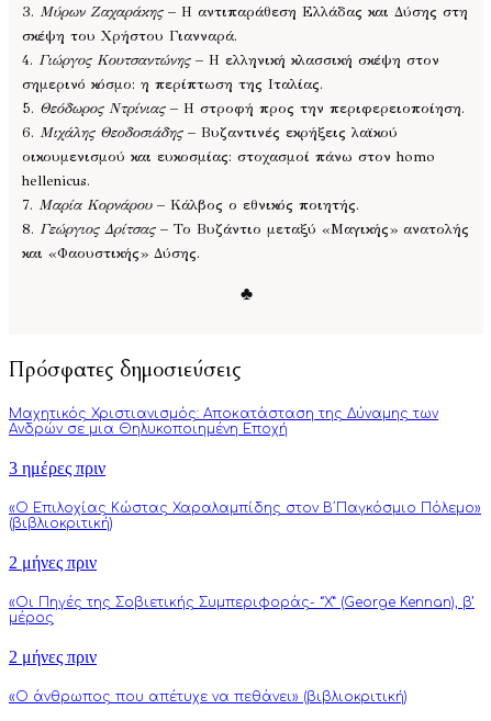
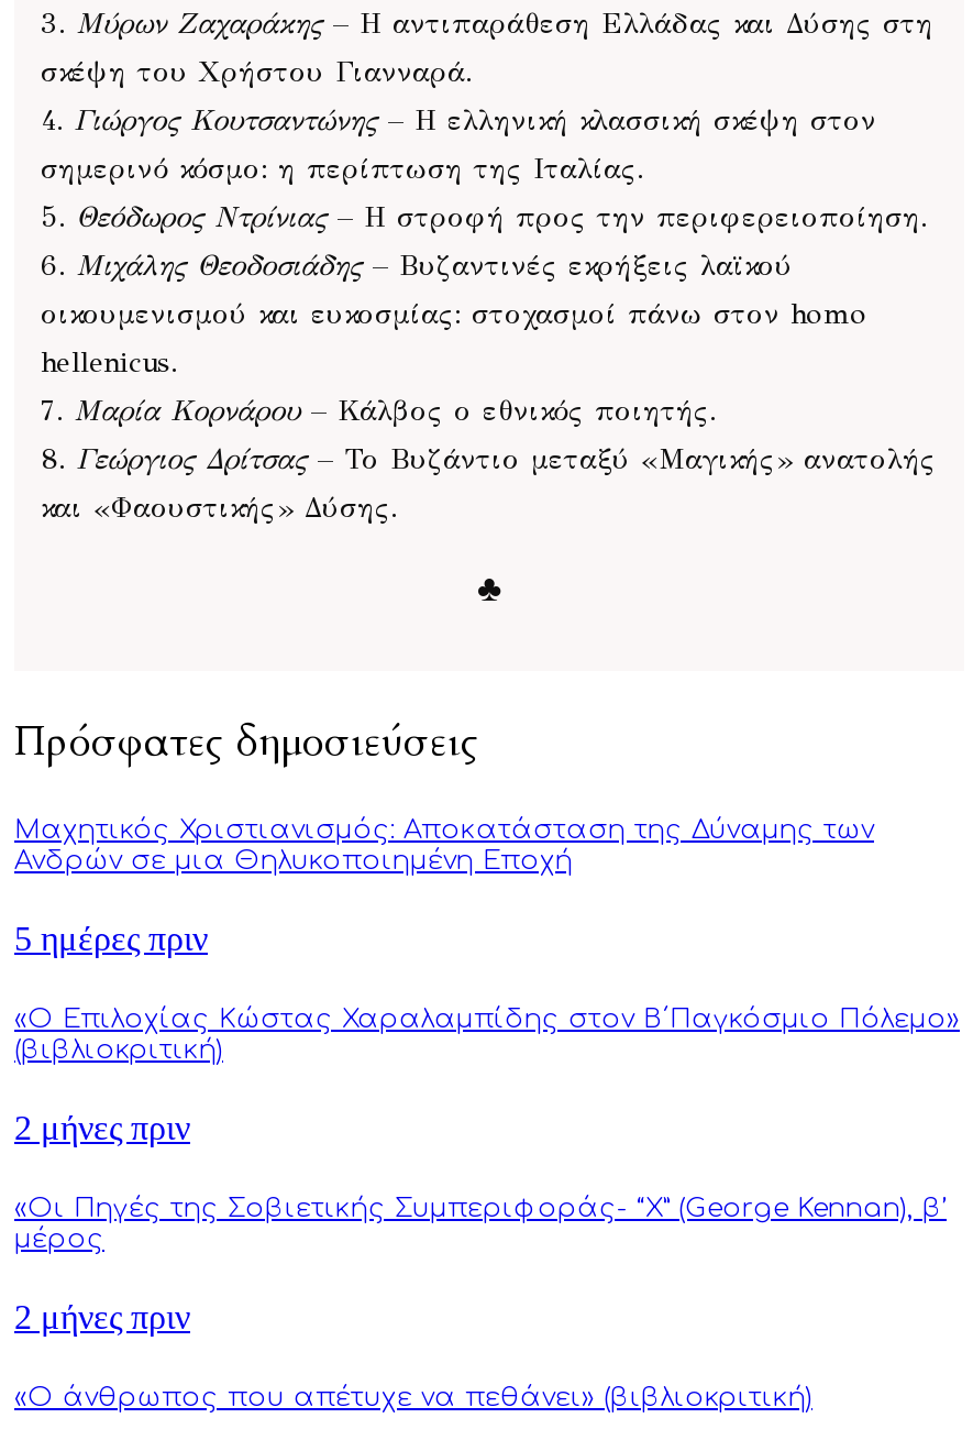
- 3 ημέρες πριν
+ 5 ημέρες πριν
